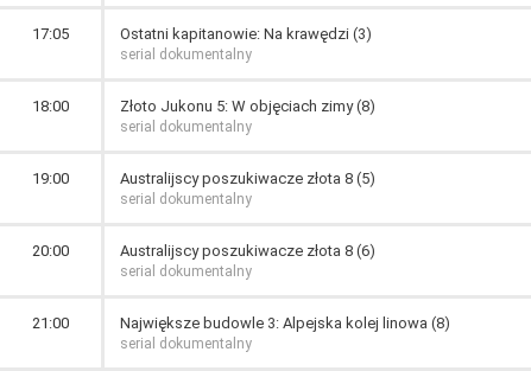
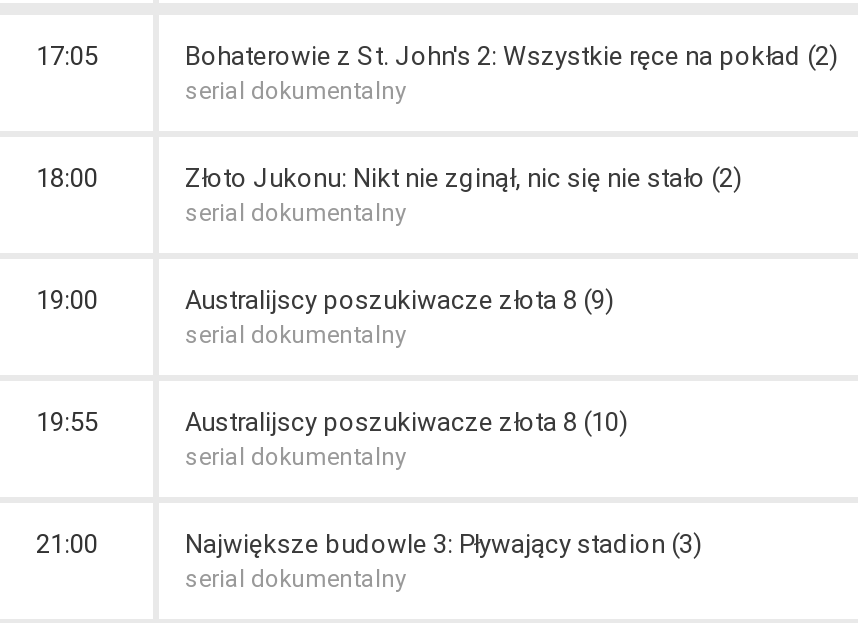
- Ostatni kapitanowie: Na krawędzi (3)
+ Bohaterowie z St. John's 2: Wszystkie ręce na pokład (2)

- Złoto Jukonu 5: W objęciach zimy (8)
+ Złoto Jukonu: Nikt nie zginął, nic się nie stało (2)

- Australijscy poszukiwacze złota 8 (5)
+ Australijscy poszukiwacze złota 8 (9)

- 20:00
+ 19:55

- Australijscy poszukiwacze złota 8 (6)
+ Australijscy poszukiwacze złota 8 (10)

- Największe budowle 3: Alpejska kolej linowa (8)
+ Największe budowle 3: Pływający stadion (3)
